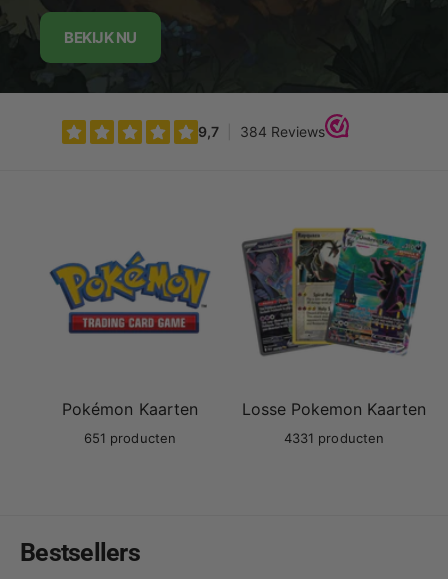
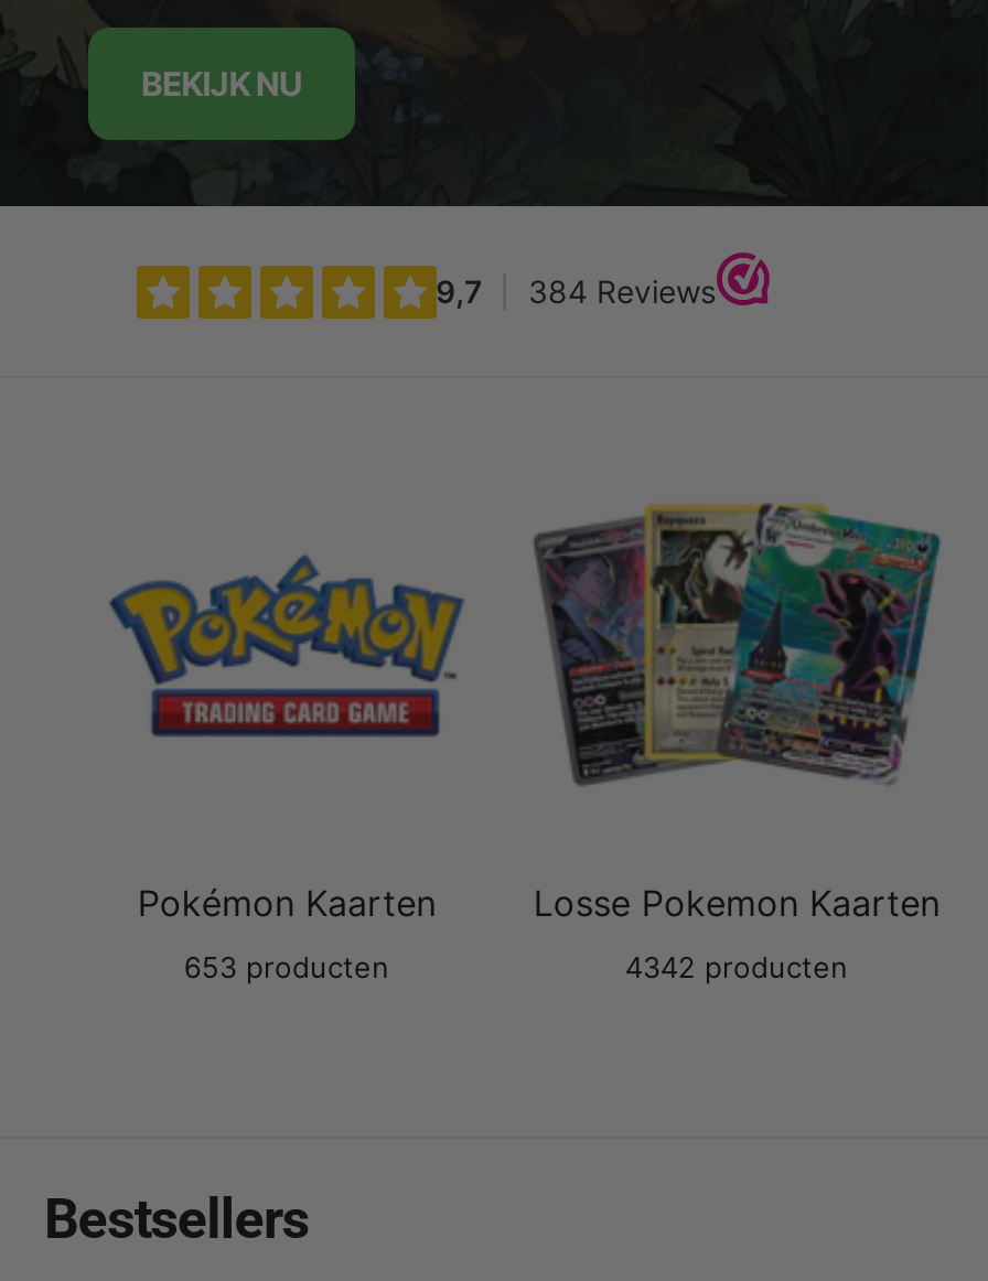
- 651 producten
+ 653 producten

- 4331 producten
+ 4342 producten
